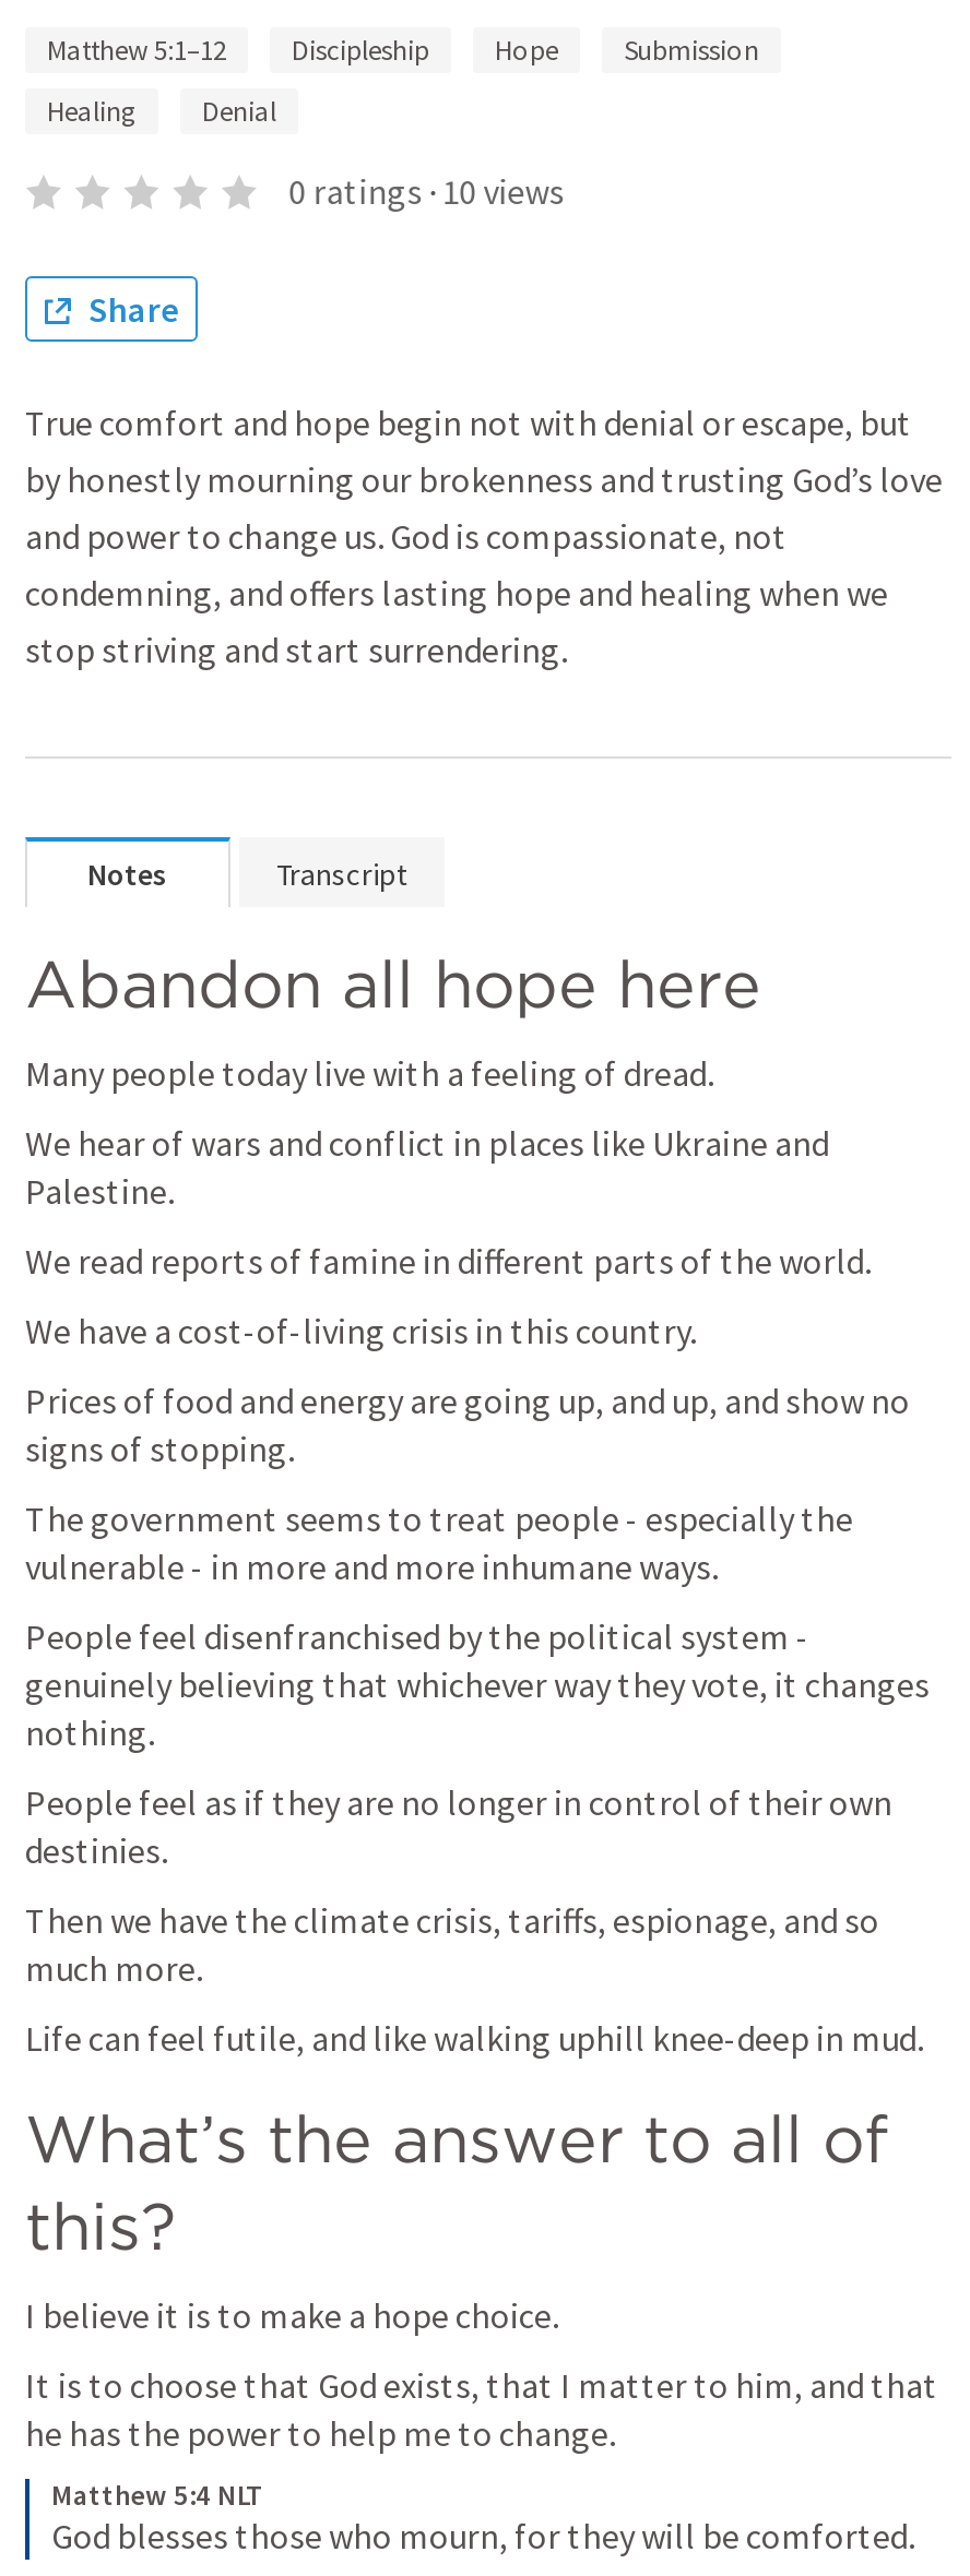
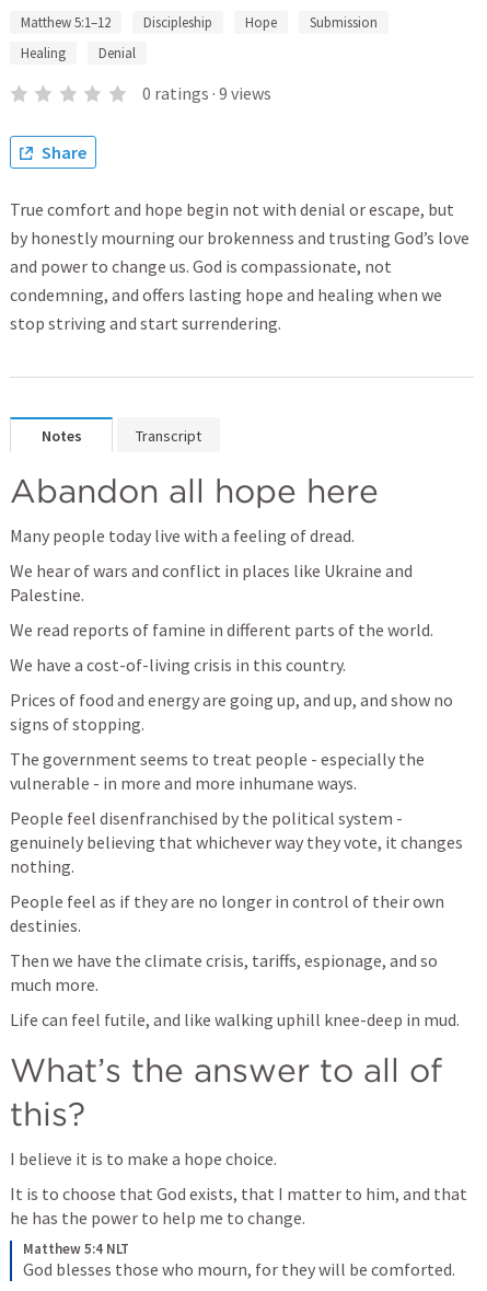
- 0 ratings · 10 views
+ 0 ratings · 9 views
